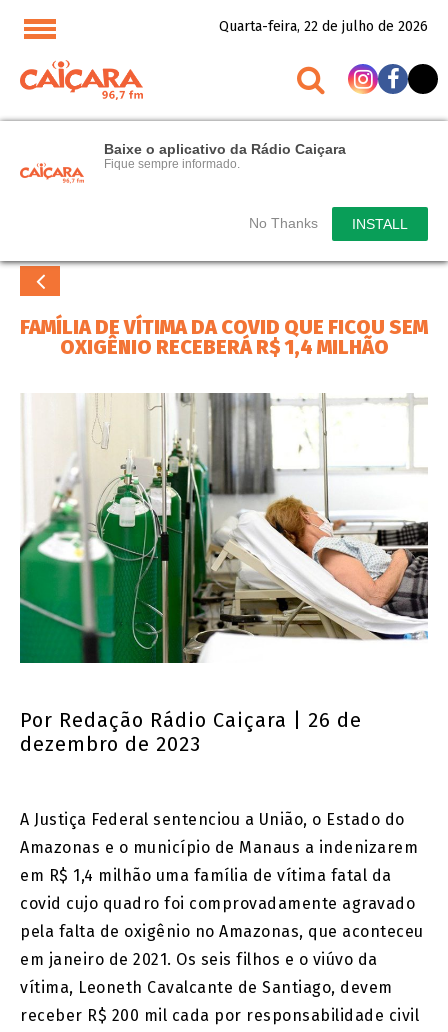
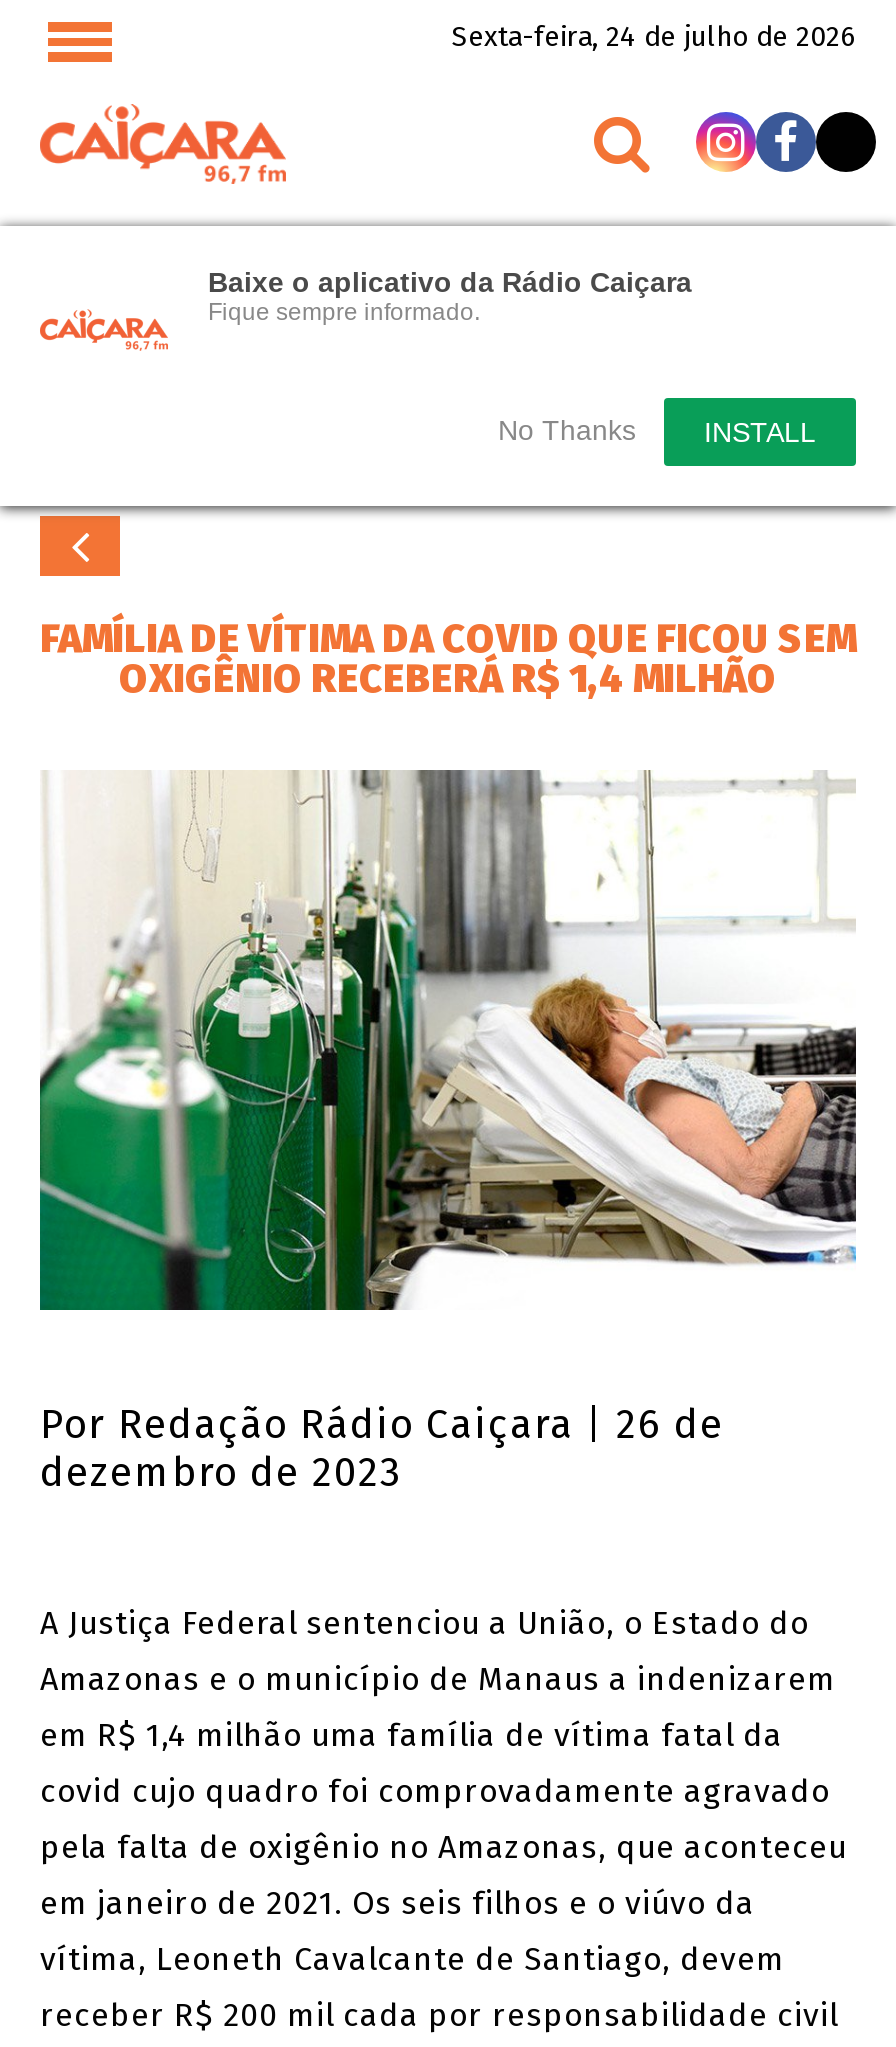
- Quarta-feira, 22 de julho de 2026
+ Sexta-feira, 24 de julho de 2026
